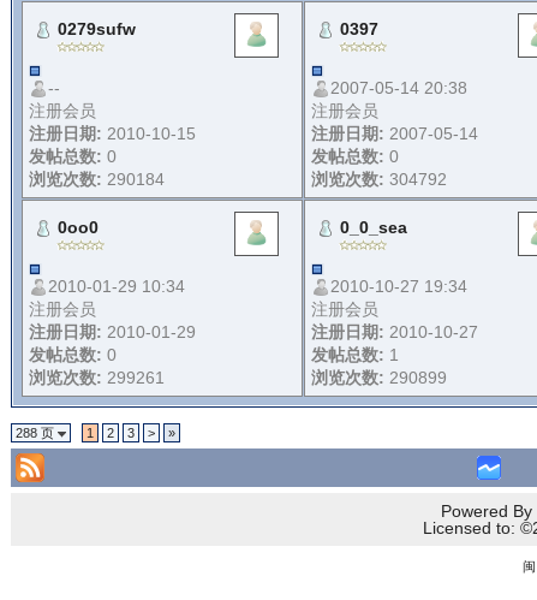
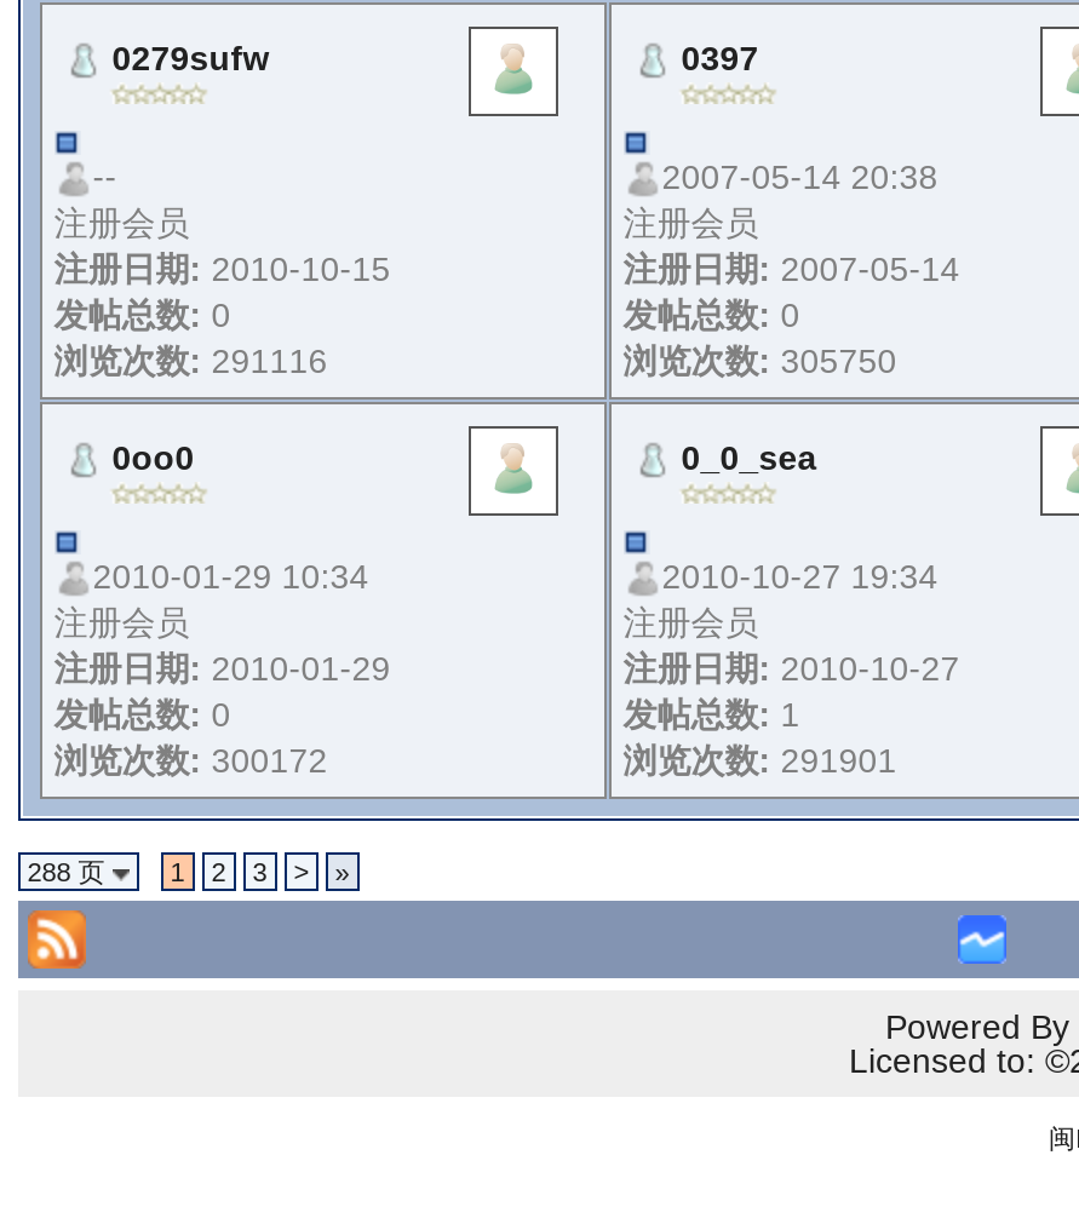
- 浏览次数: 290184
+ 浏览次数: 291116

- 浏览次数: 304792
+ 浏览次数: 305750

- 浏览次数: 299261
+ 浏览次数: 300172

- 浏览次数: 290899
+ 浏览次数: 291901
